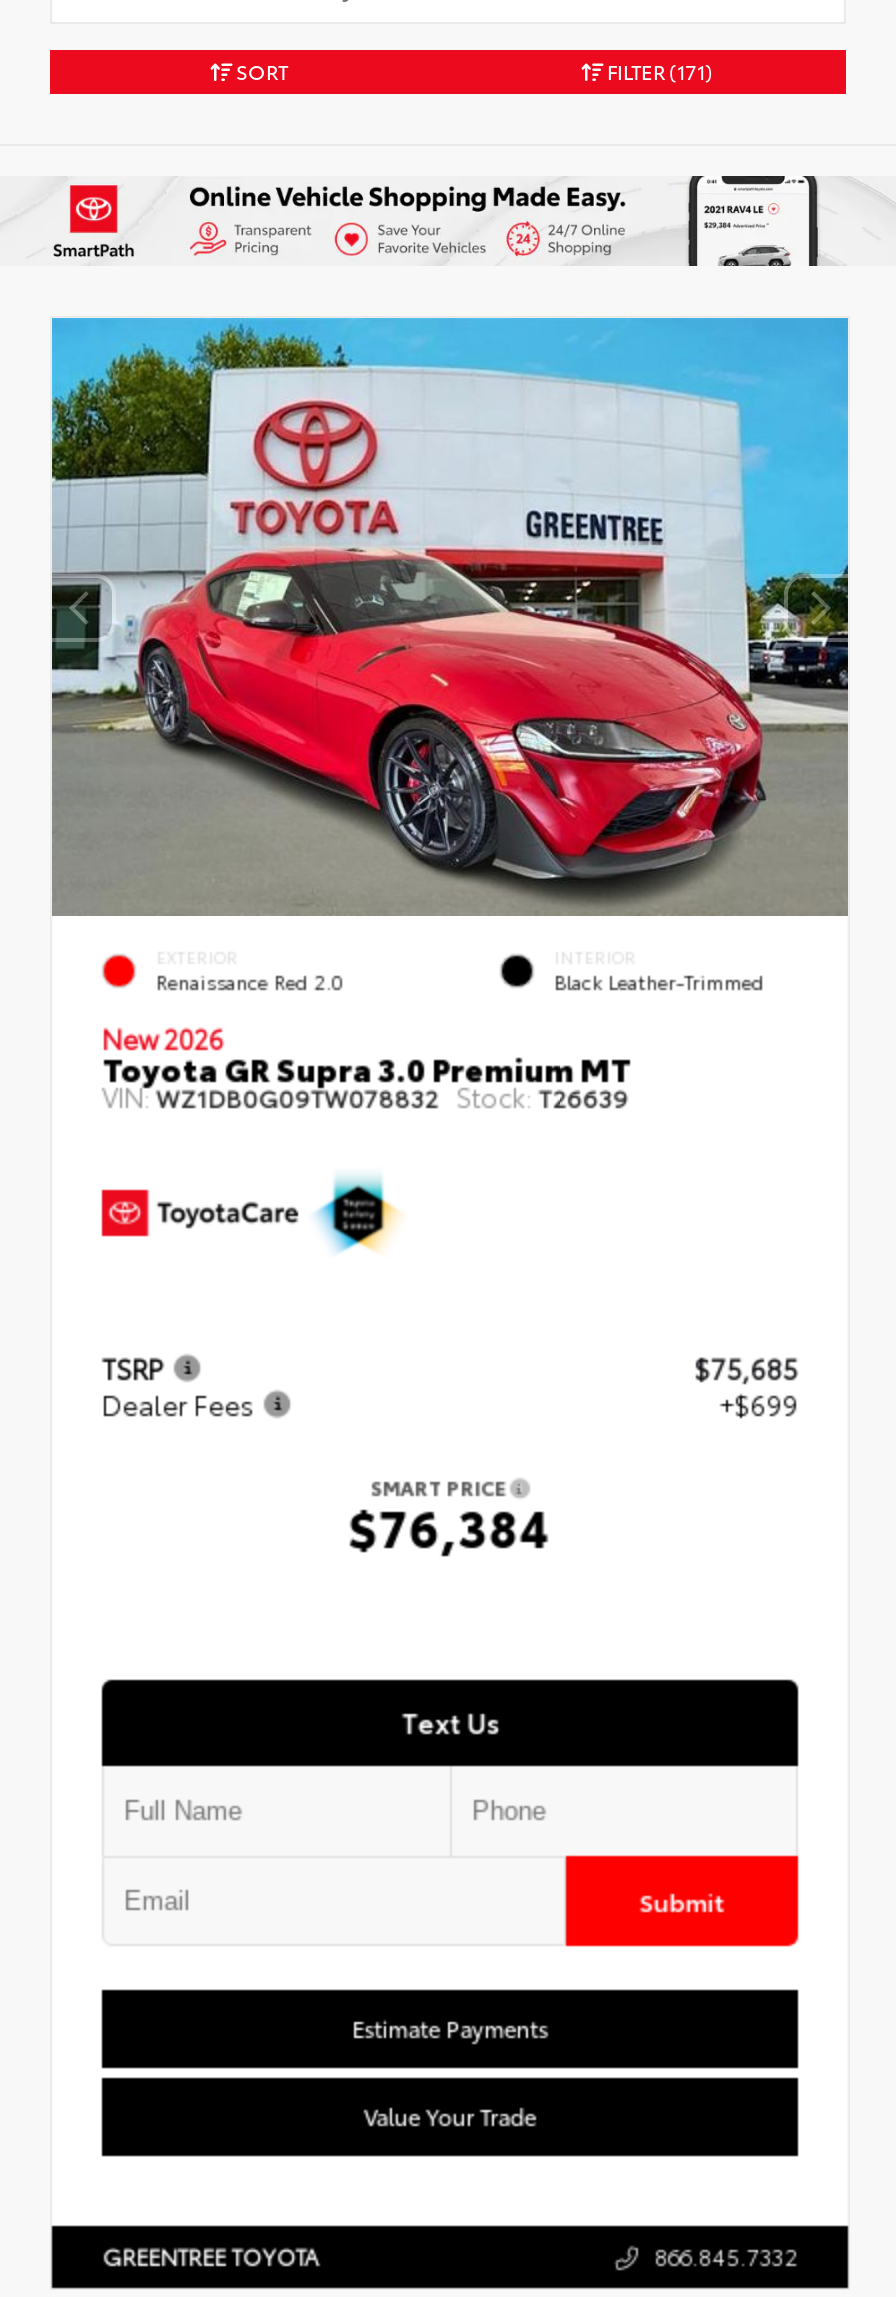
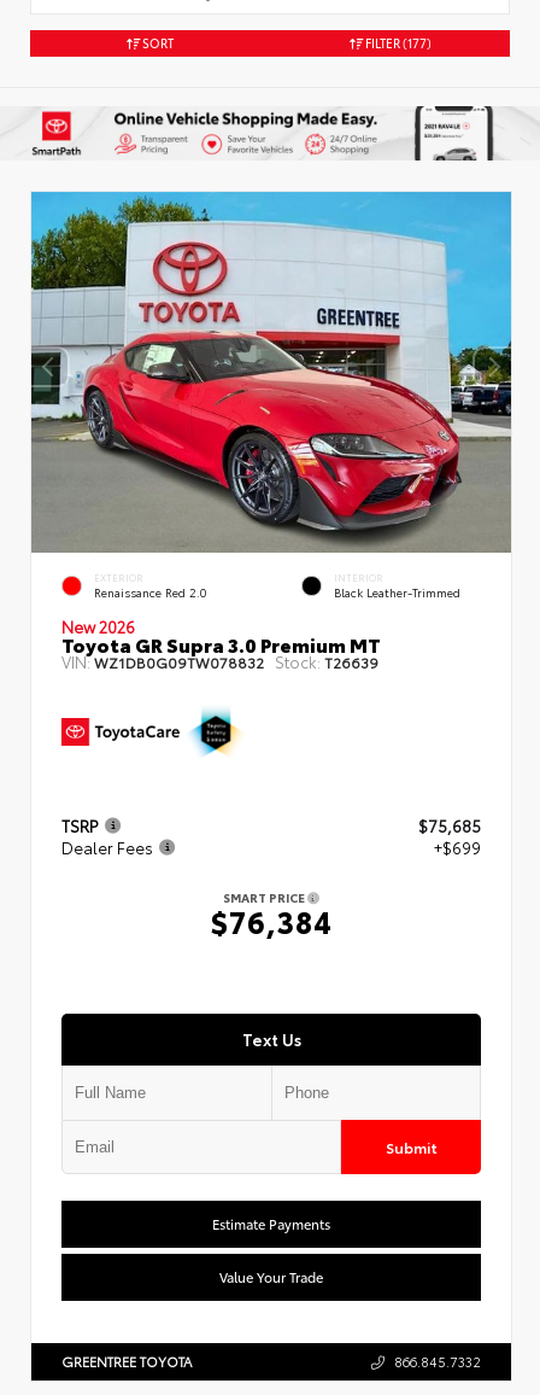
- FILTER (171)
+ FILTER (177)
